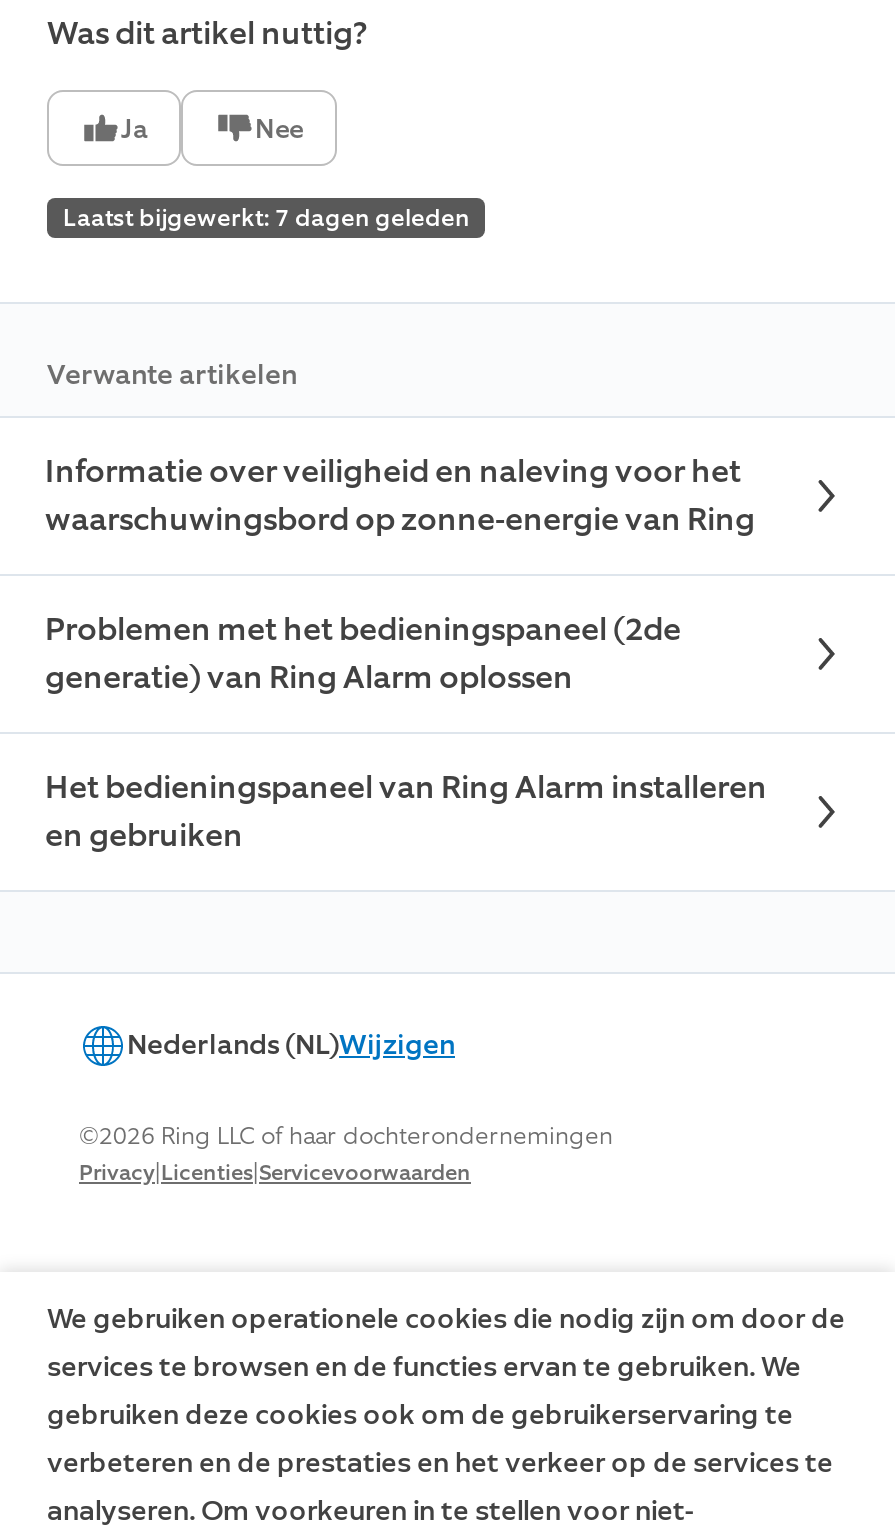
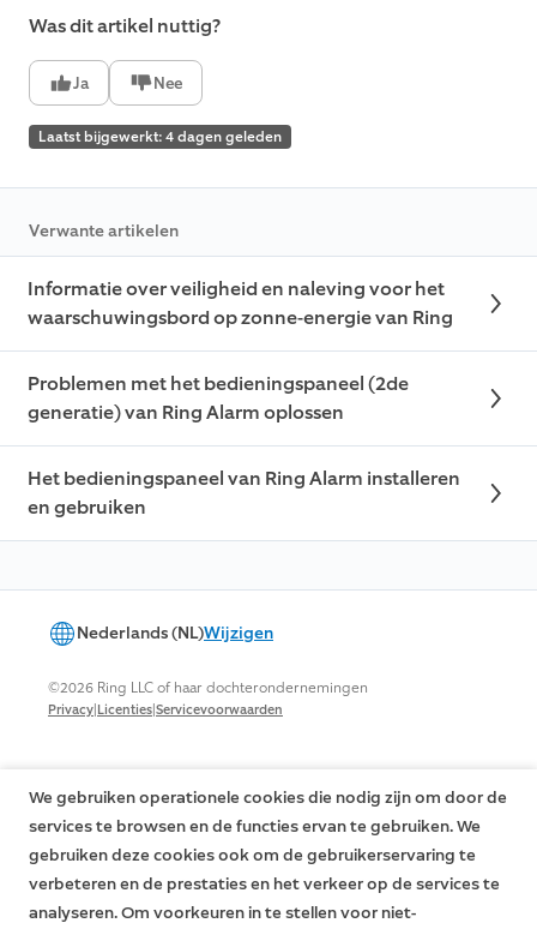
- Laatst bijgewerkt: 7 dagen geleden
+ Laatst bijgewerkt: 4 dagen geleden
